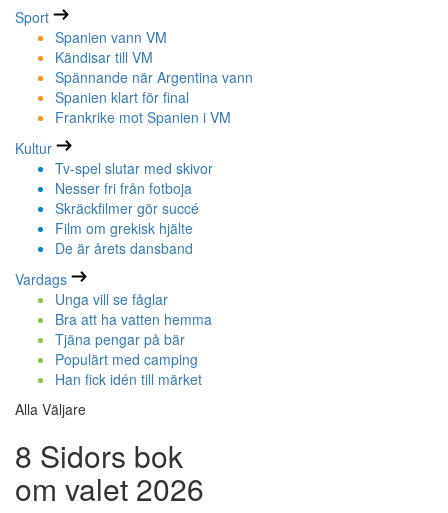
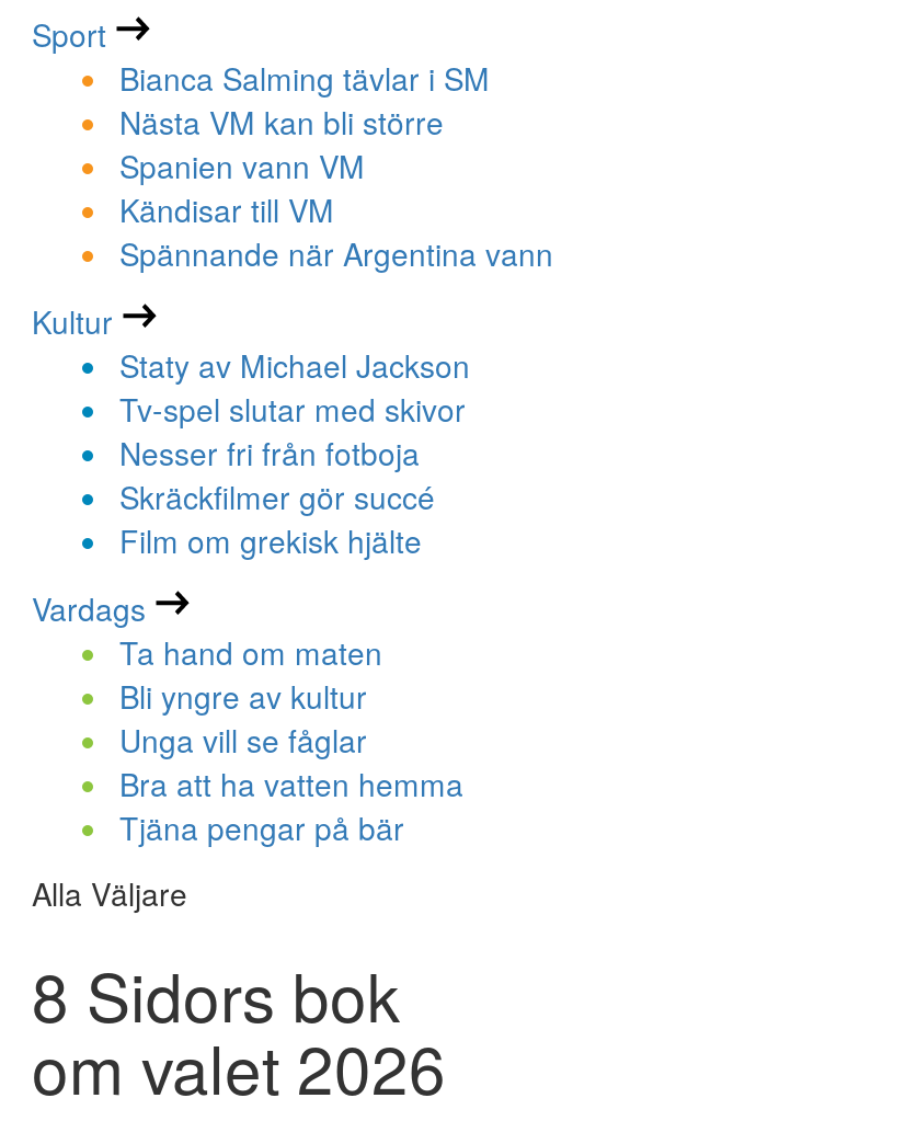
+ Bianca Salming tävlar i SM
+ Nästa VM kan bli större

moved down: Spanien vann VM | Kändisar till VM | Spännande när Argentina vann

- Spanien klart för final
- Frankrike mot Spanien i VM

+ Staty av Michael Jackson

moved down: Tv-spel slutar med skivor | Nesser fri från fotboja | Skräckfilmer gör succé | Film om grekisk hjälte

- De är årets dansband

+ Ta hand om maten
+ Bli yngre av kultur

moved down: Unga vill se fåglar | Bra att ha vatten hemma | Tjäna pengar på bär

- Populärt med camping
- Han fick idén till märket
